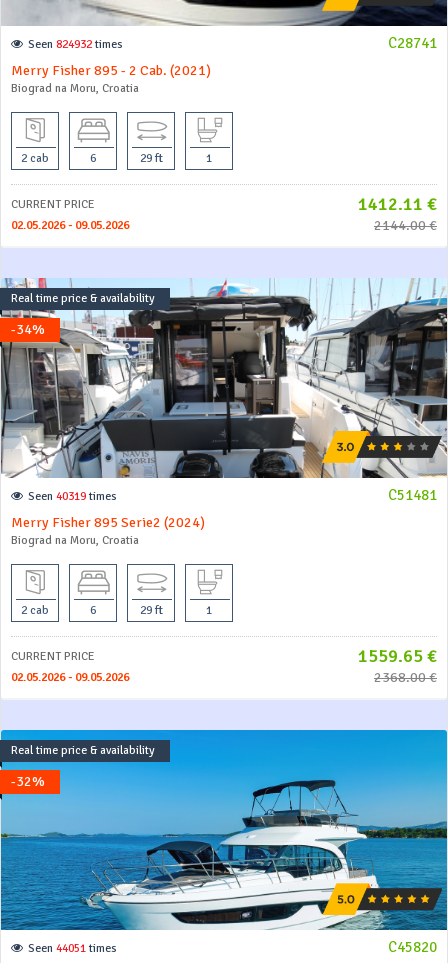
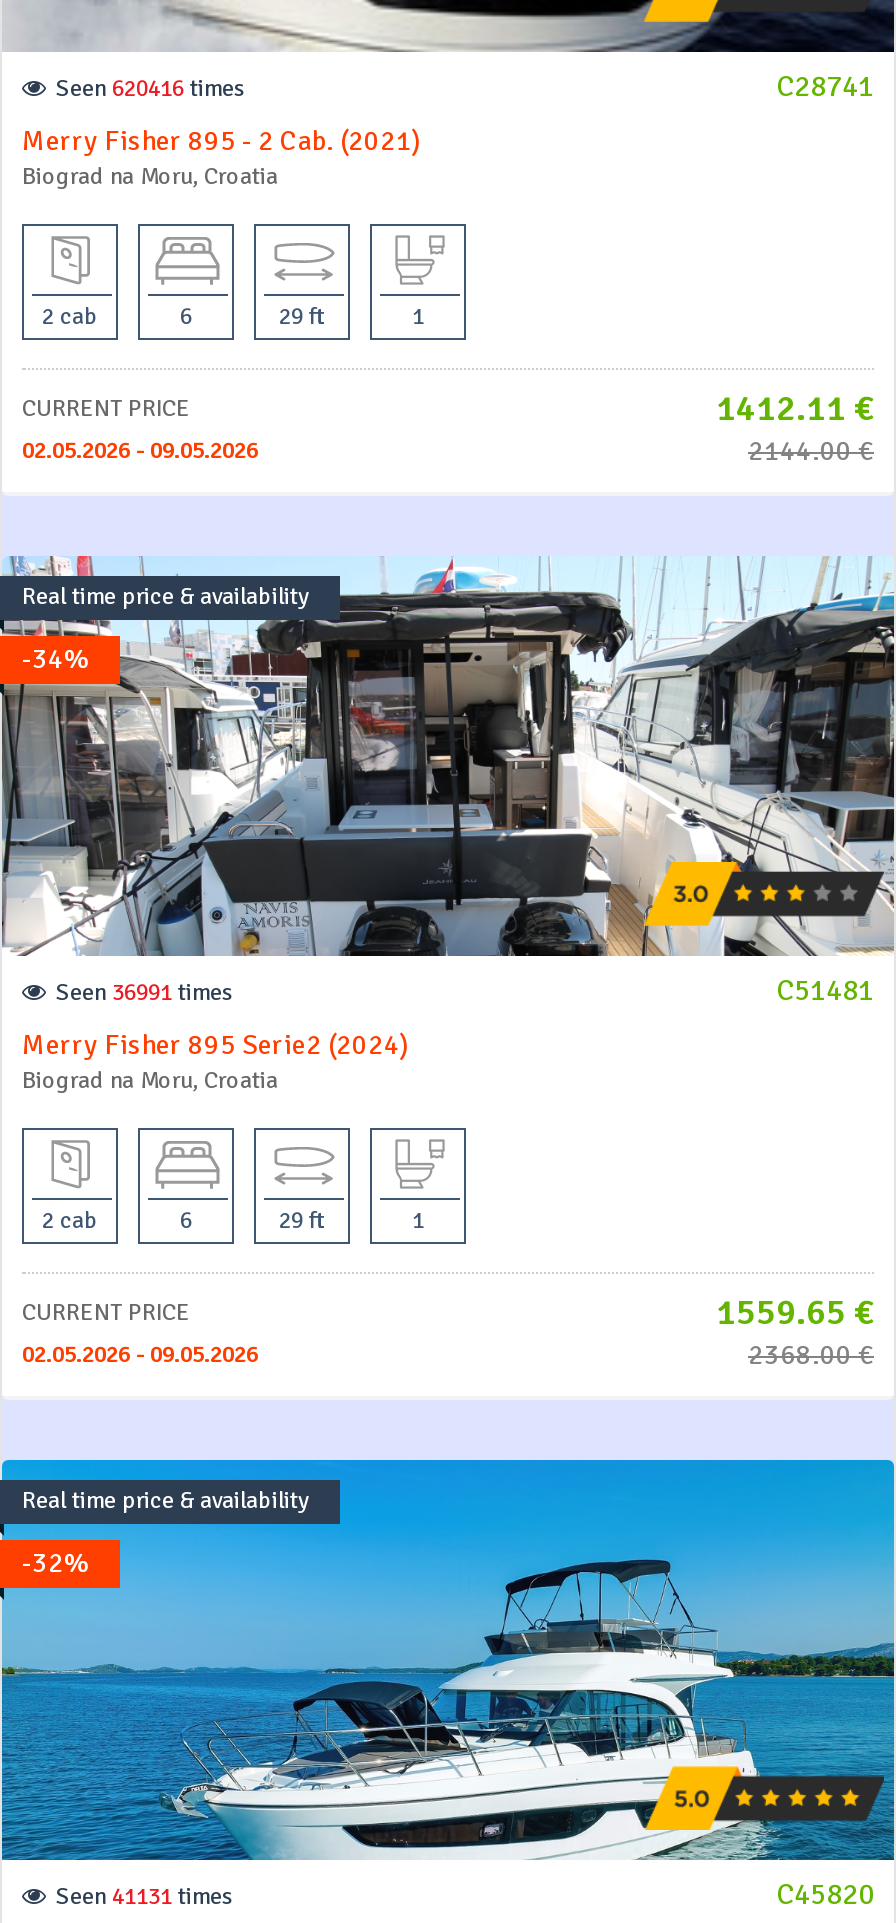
- Seen 824932 times
+ Seen 620416 times

- Seen 40319 times
+ Seen 36991 times

- Seen 44051 times
+ Seen 41131 times
